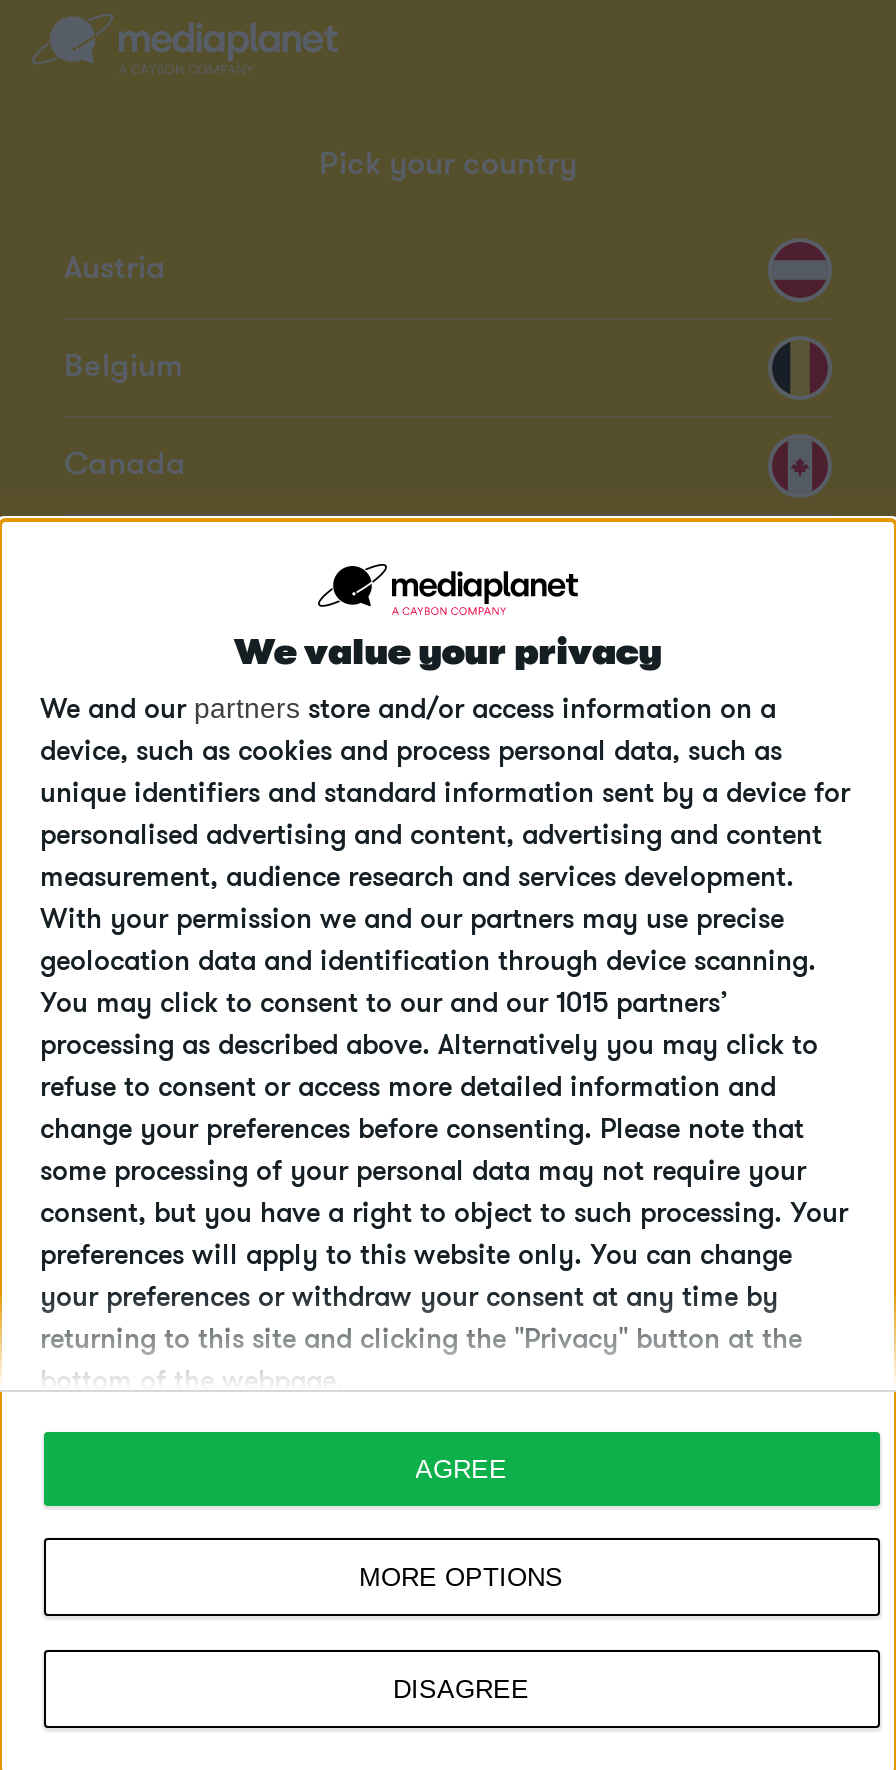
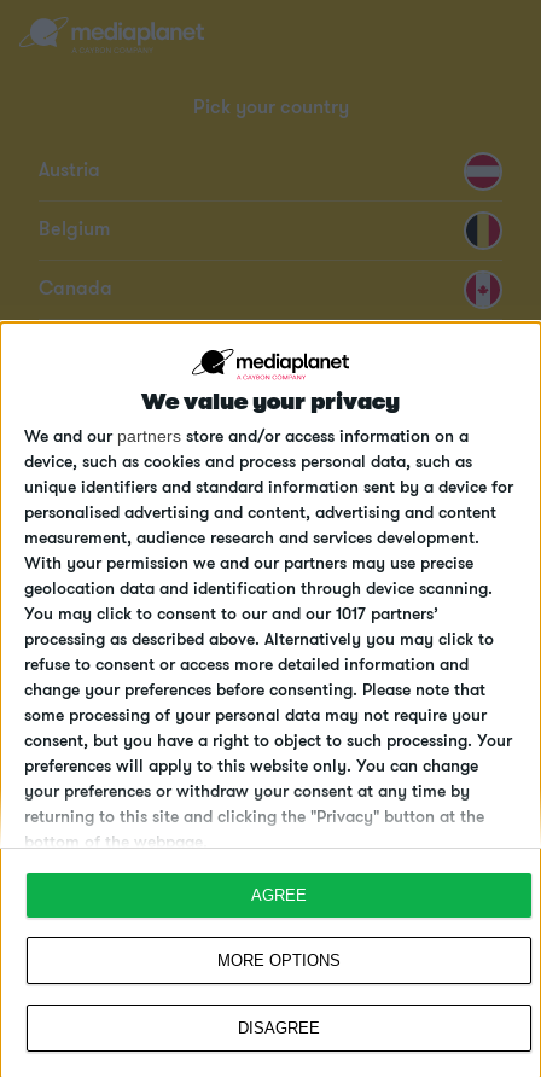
- You may click to consent to our and our 1015 partners’
+ You may click to consent to our and our 1017 partners’
